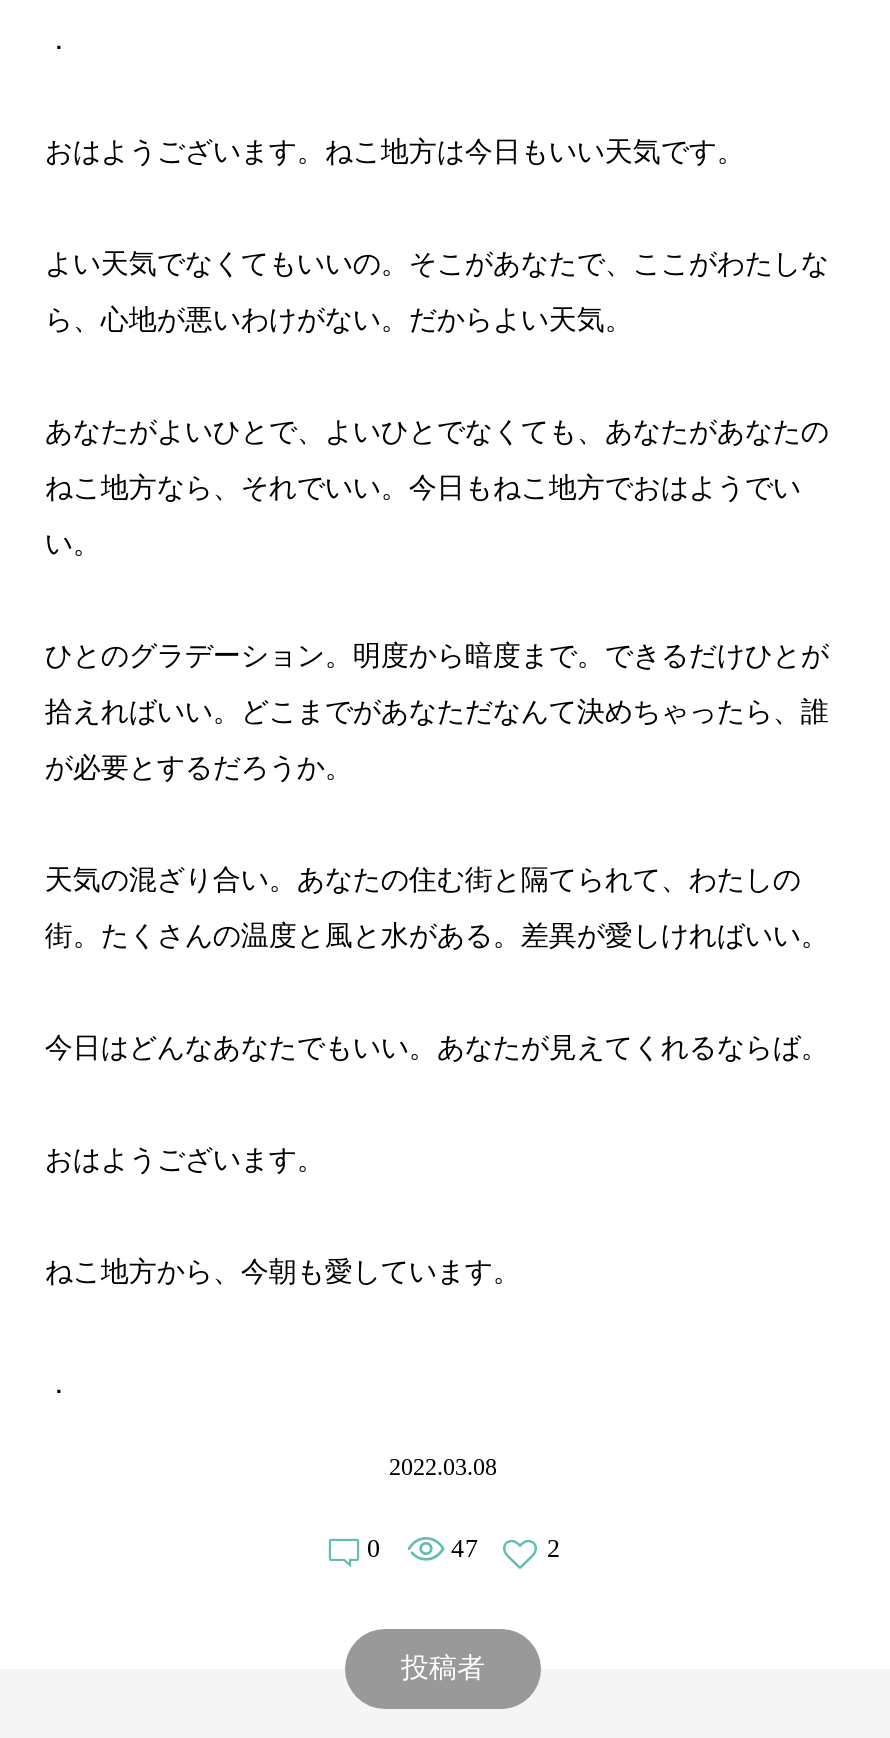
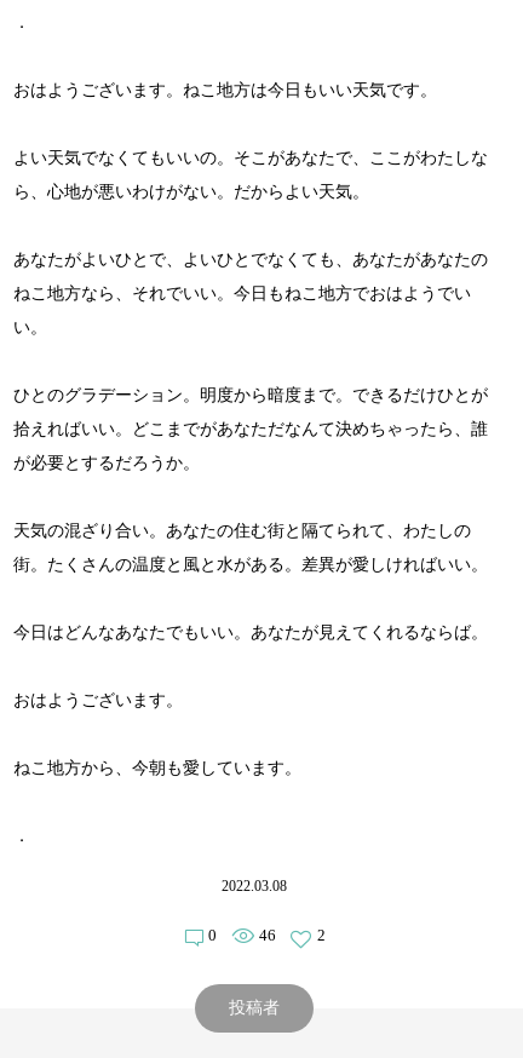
- 47
+ 46
